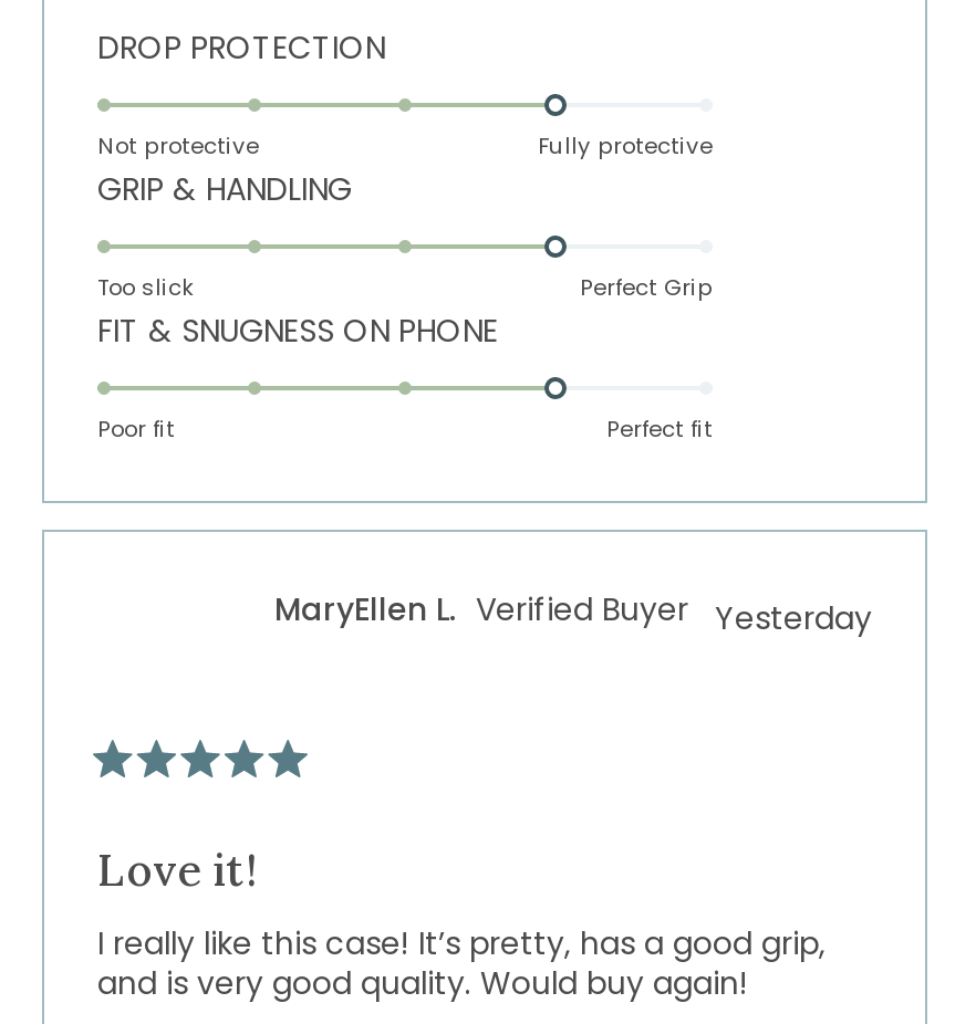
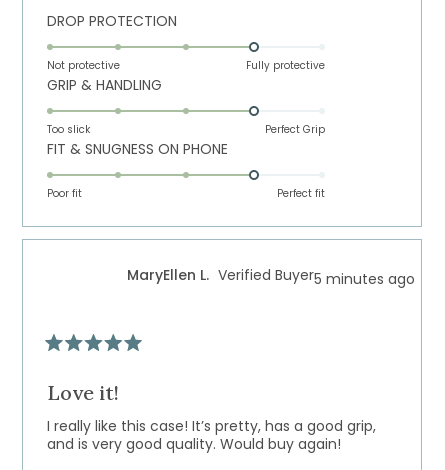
- MaryEllen L. Verified Buyer Yesterday
+ MaryEllen L. Verified Buyer5 minutes ago
